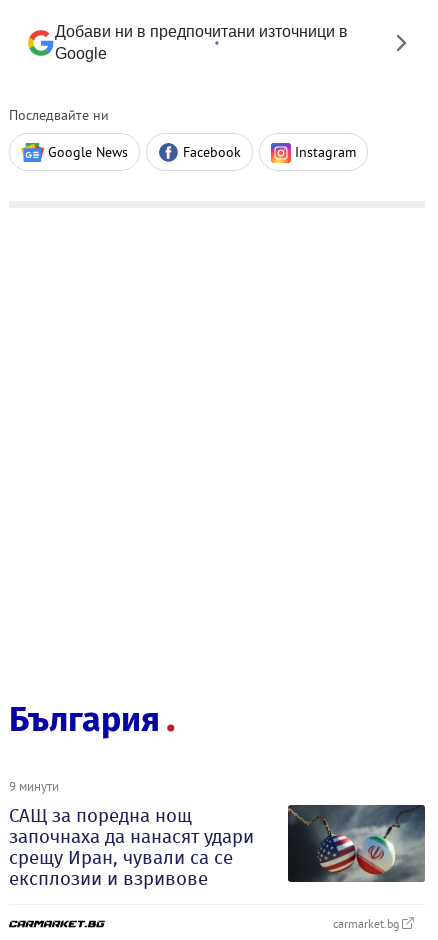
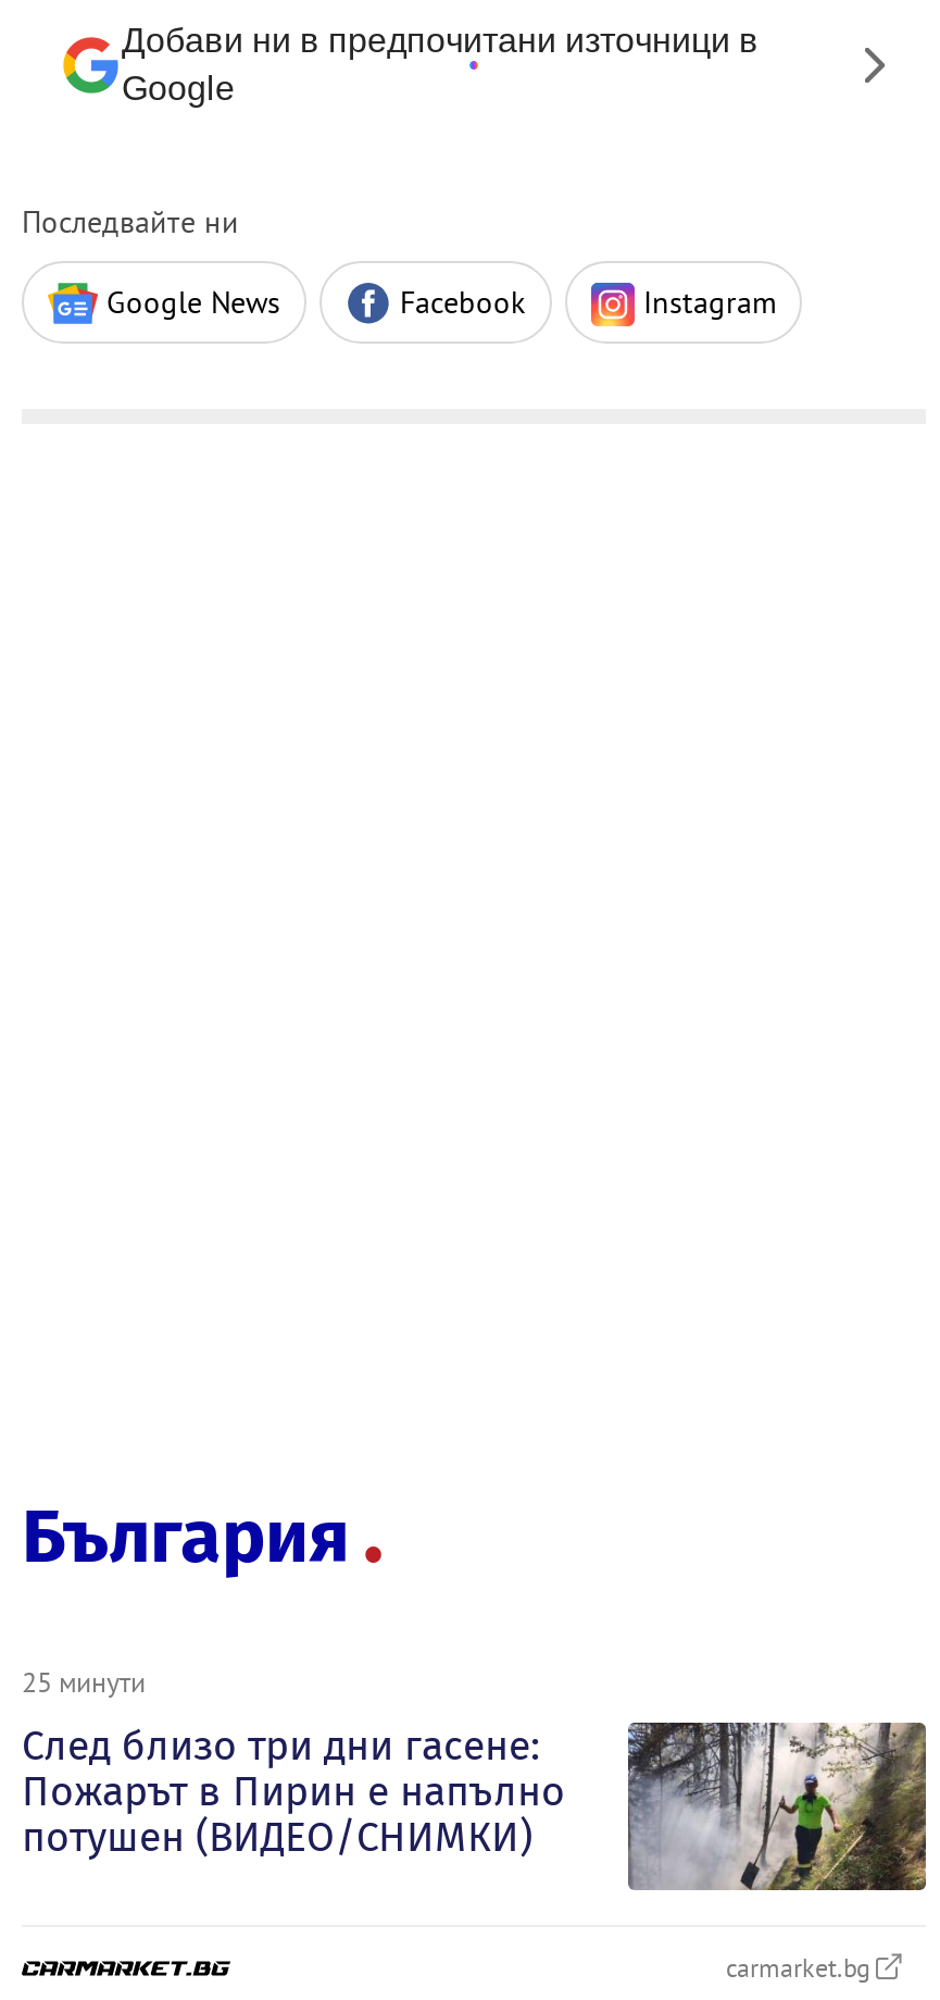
- [image]
- 9 минути
- САЩ за поредна нощ
- започнаха да нанасят удари
- срещу Иран, чували са се
- експлозии и взривове
+ [image]
+ 25 минути
+ След близо три дни гасене:
+ Пожарът в Пирин е напълно
+ потушен (ВИДЕО/СНИМКИ)
